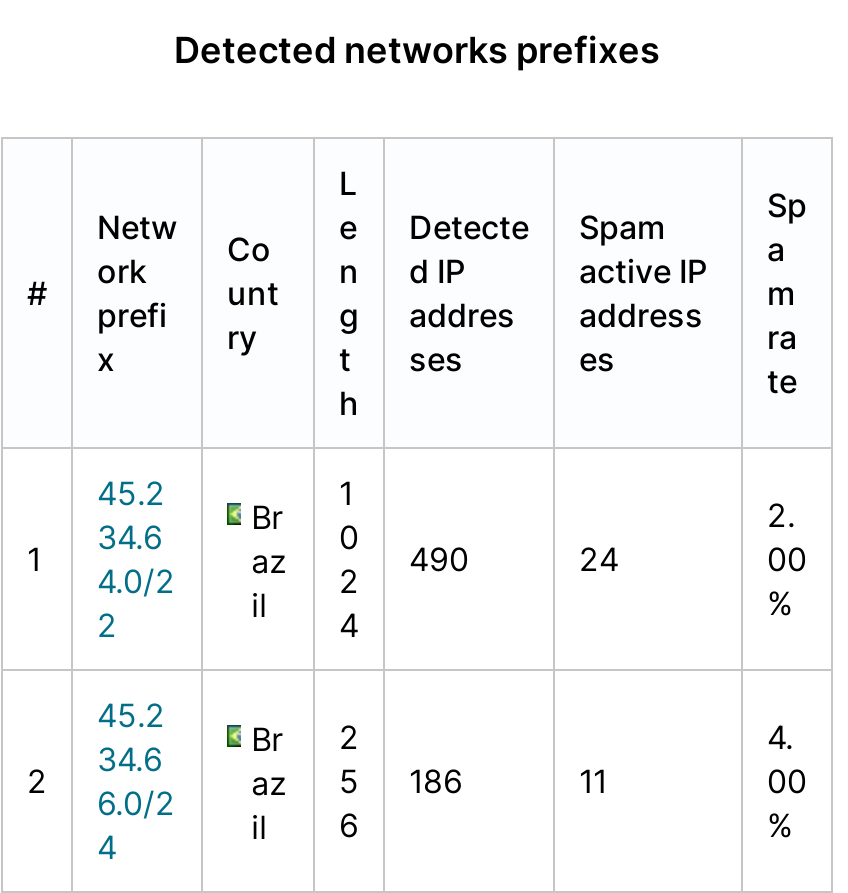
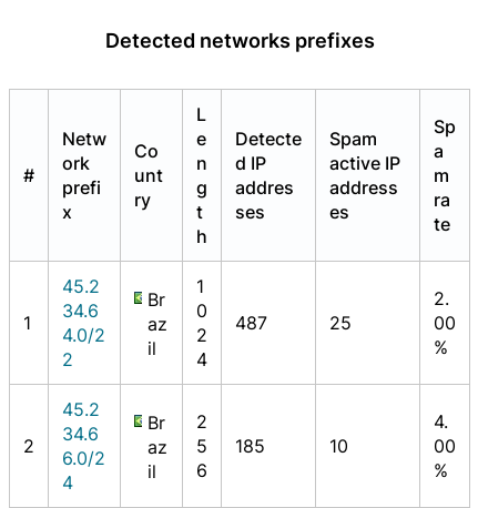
- 490
+ 487

- 24
+ 25

- 6.0/2 az 5 186
+ 6.0/2 az 5 185

- 11
+ 10
